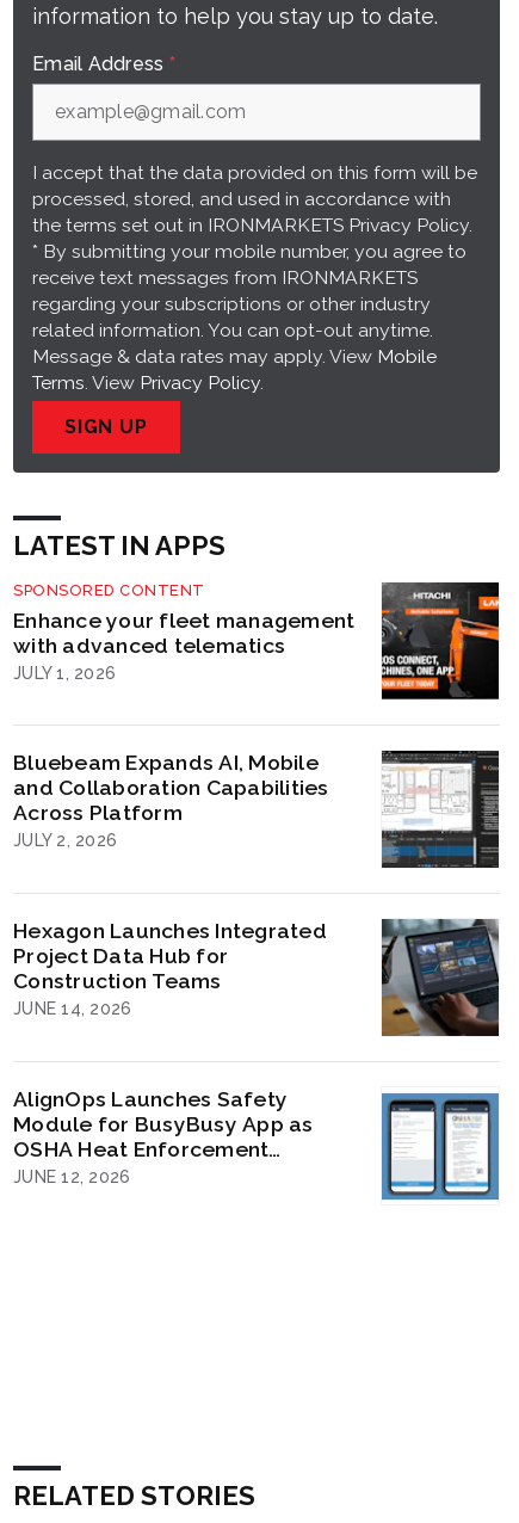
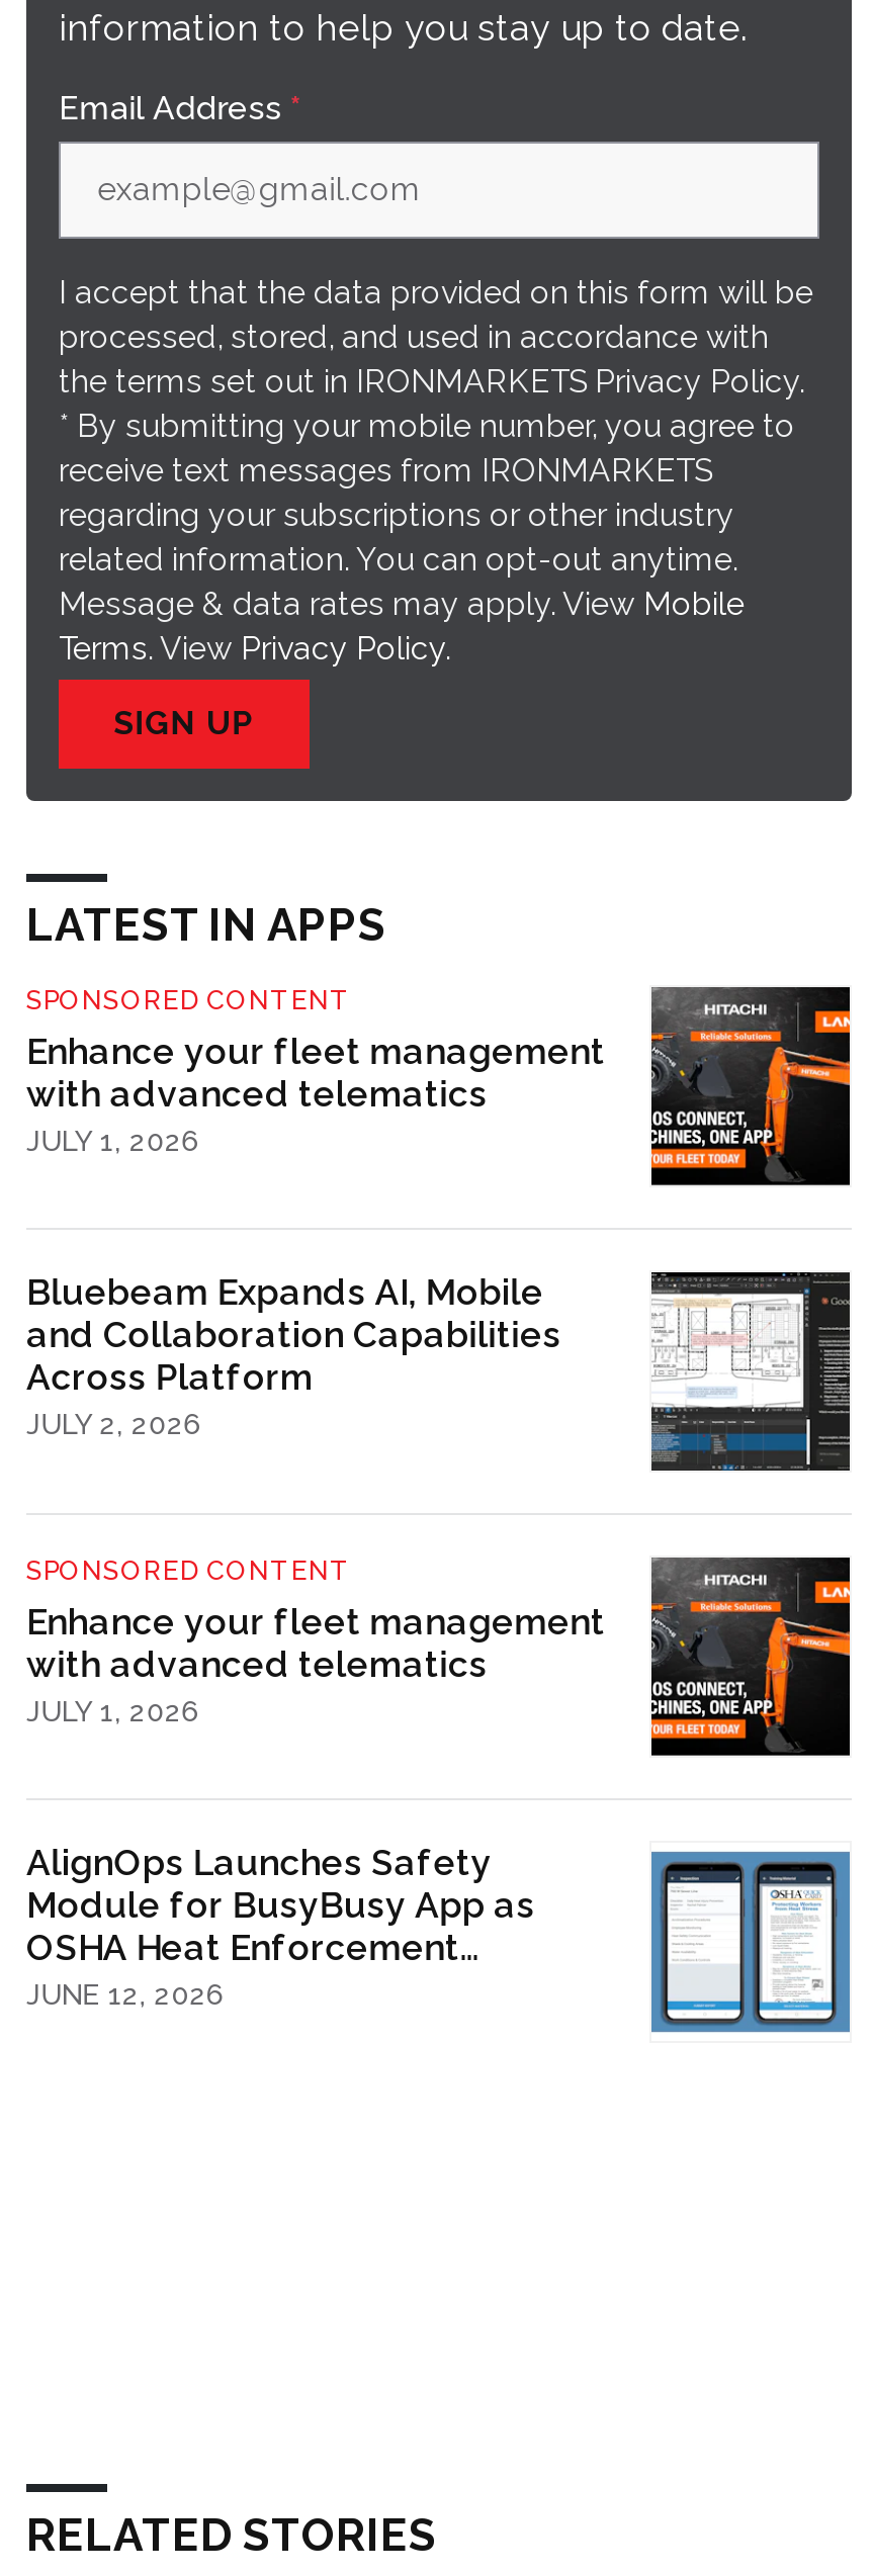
- Hexagon Launches Integrated
- Project Data Hub for
- Construction Teams
- JUNE 14, 2026
+ SPONSORED CONTENT
+ Enhance your fleet management
+ with advanced telematics
+ JULY 1, 2026

- [image]
+ [image]
